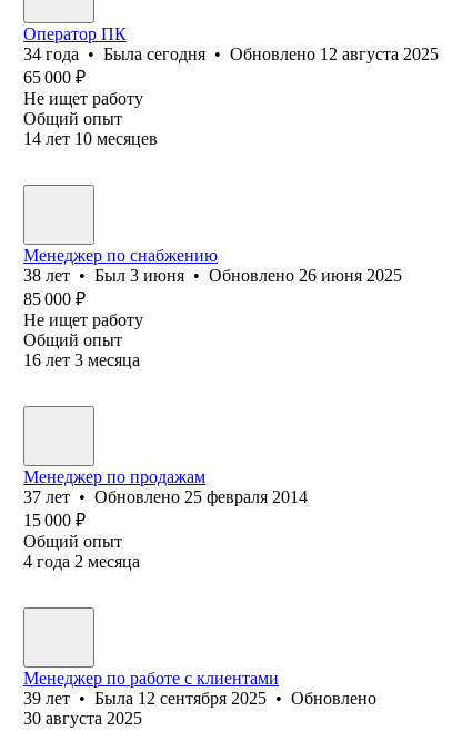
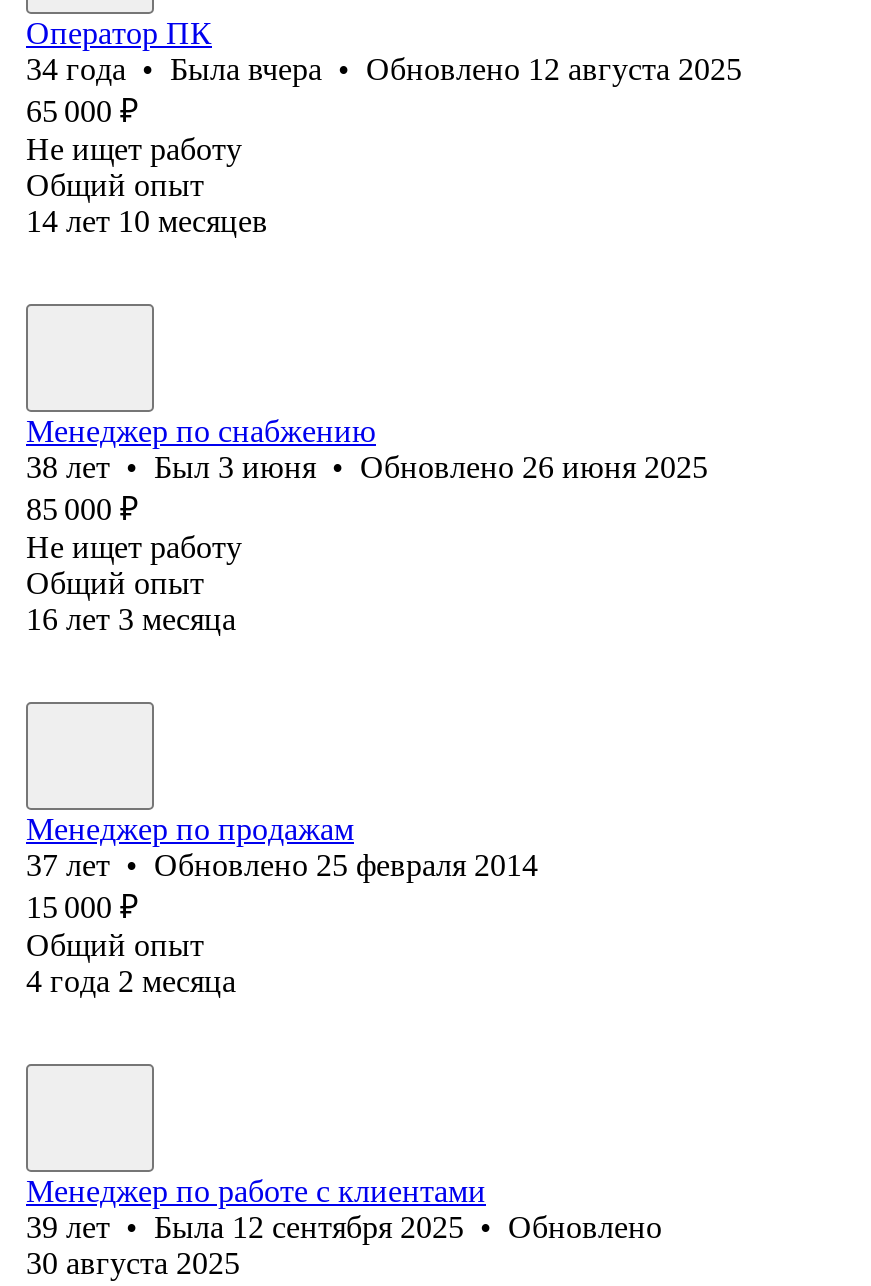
- 34 года • Была сегодня • Обновлено 12 августа 2025
+ 34 года • Была вчера • Обновлено 12 августа 2025
